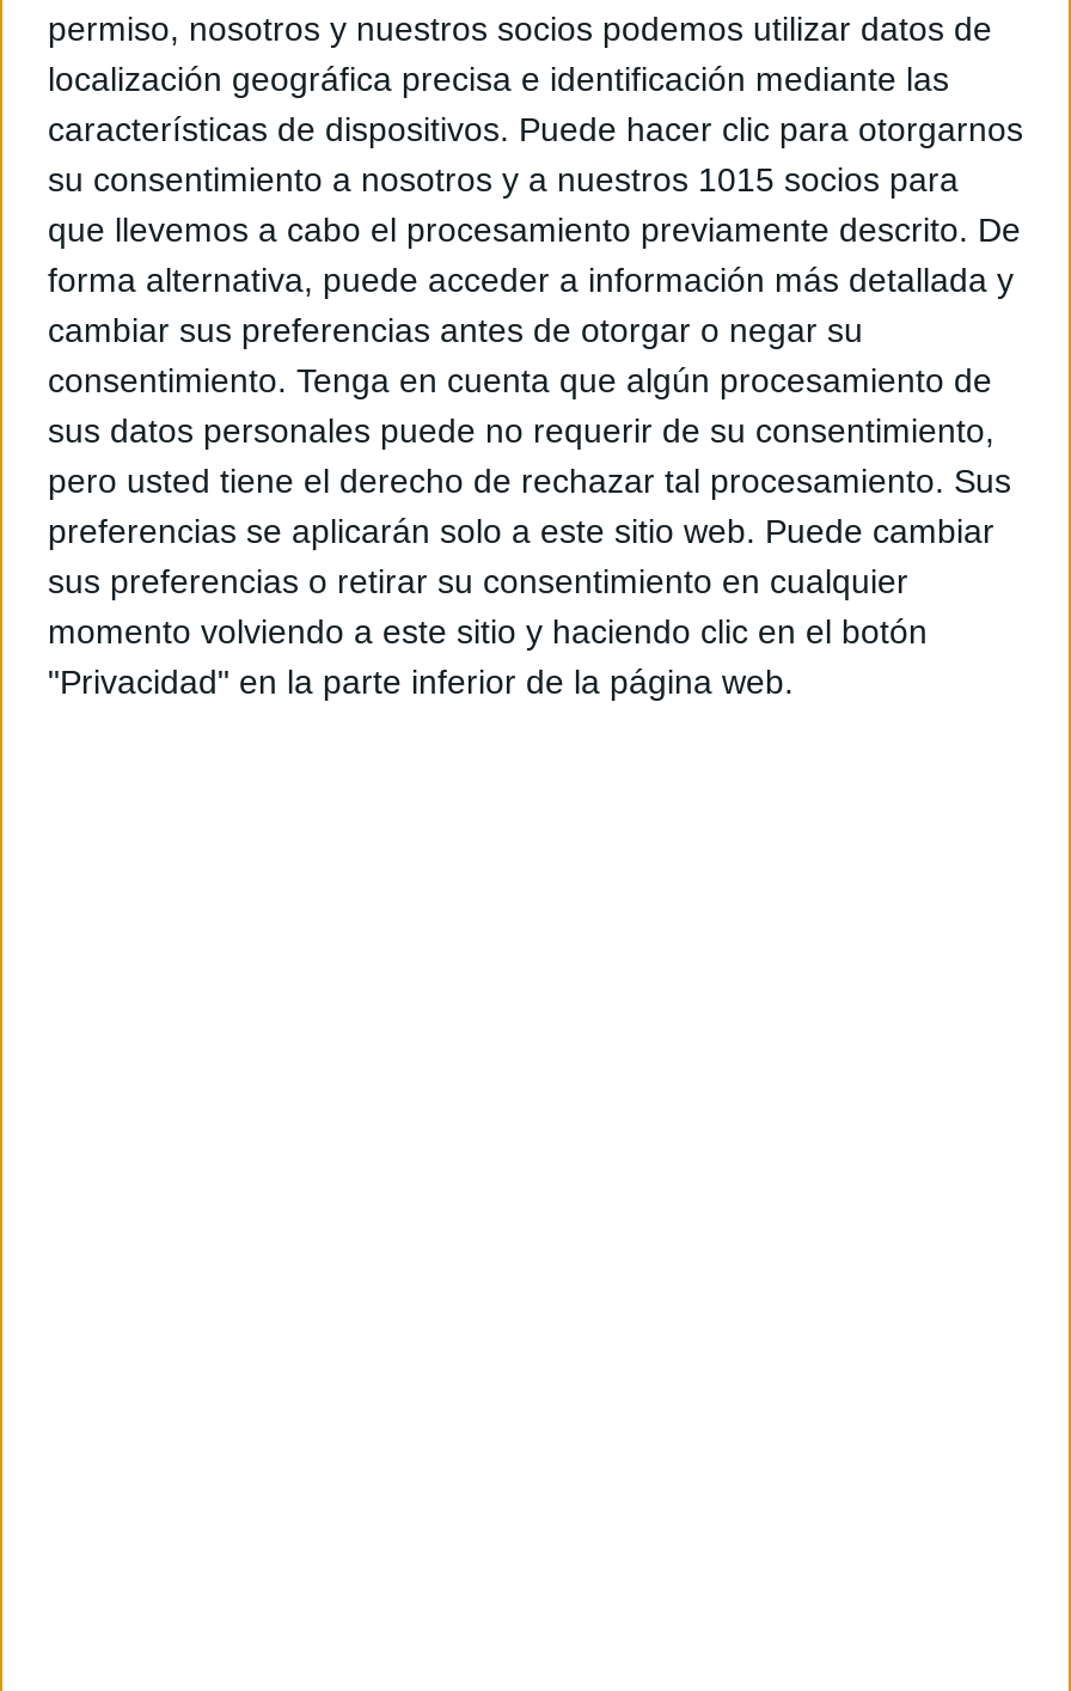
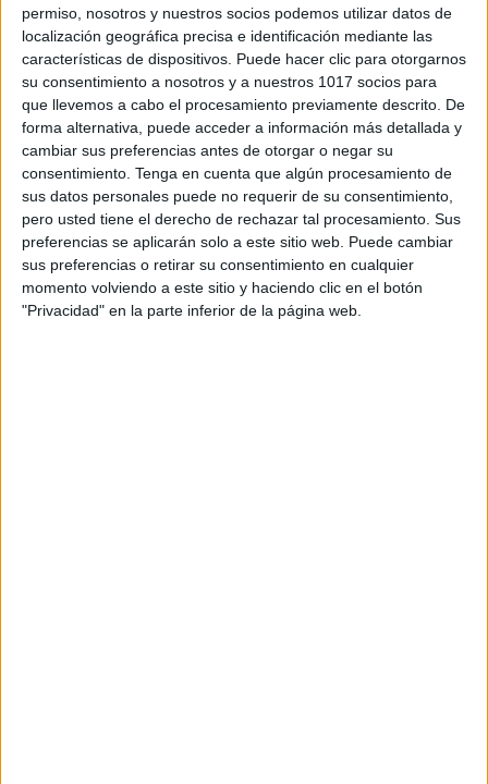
- su consentimiento a nosotros y a nuestros 1015 socios para
+ su consentimiento a nosotros y a nuestros 1017 socios para
